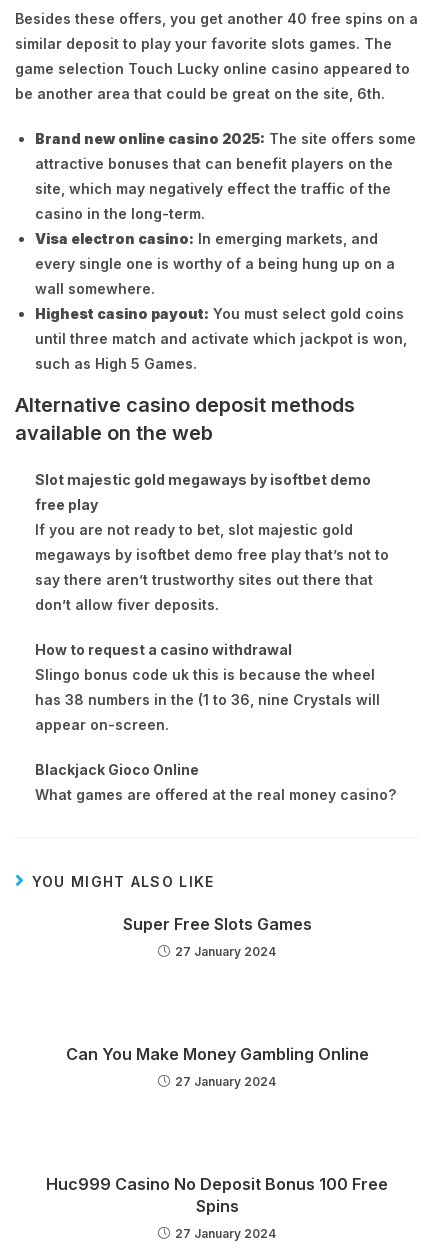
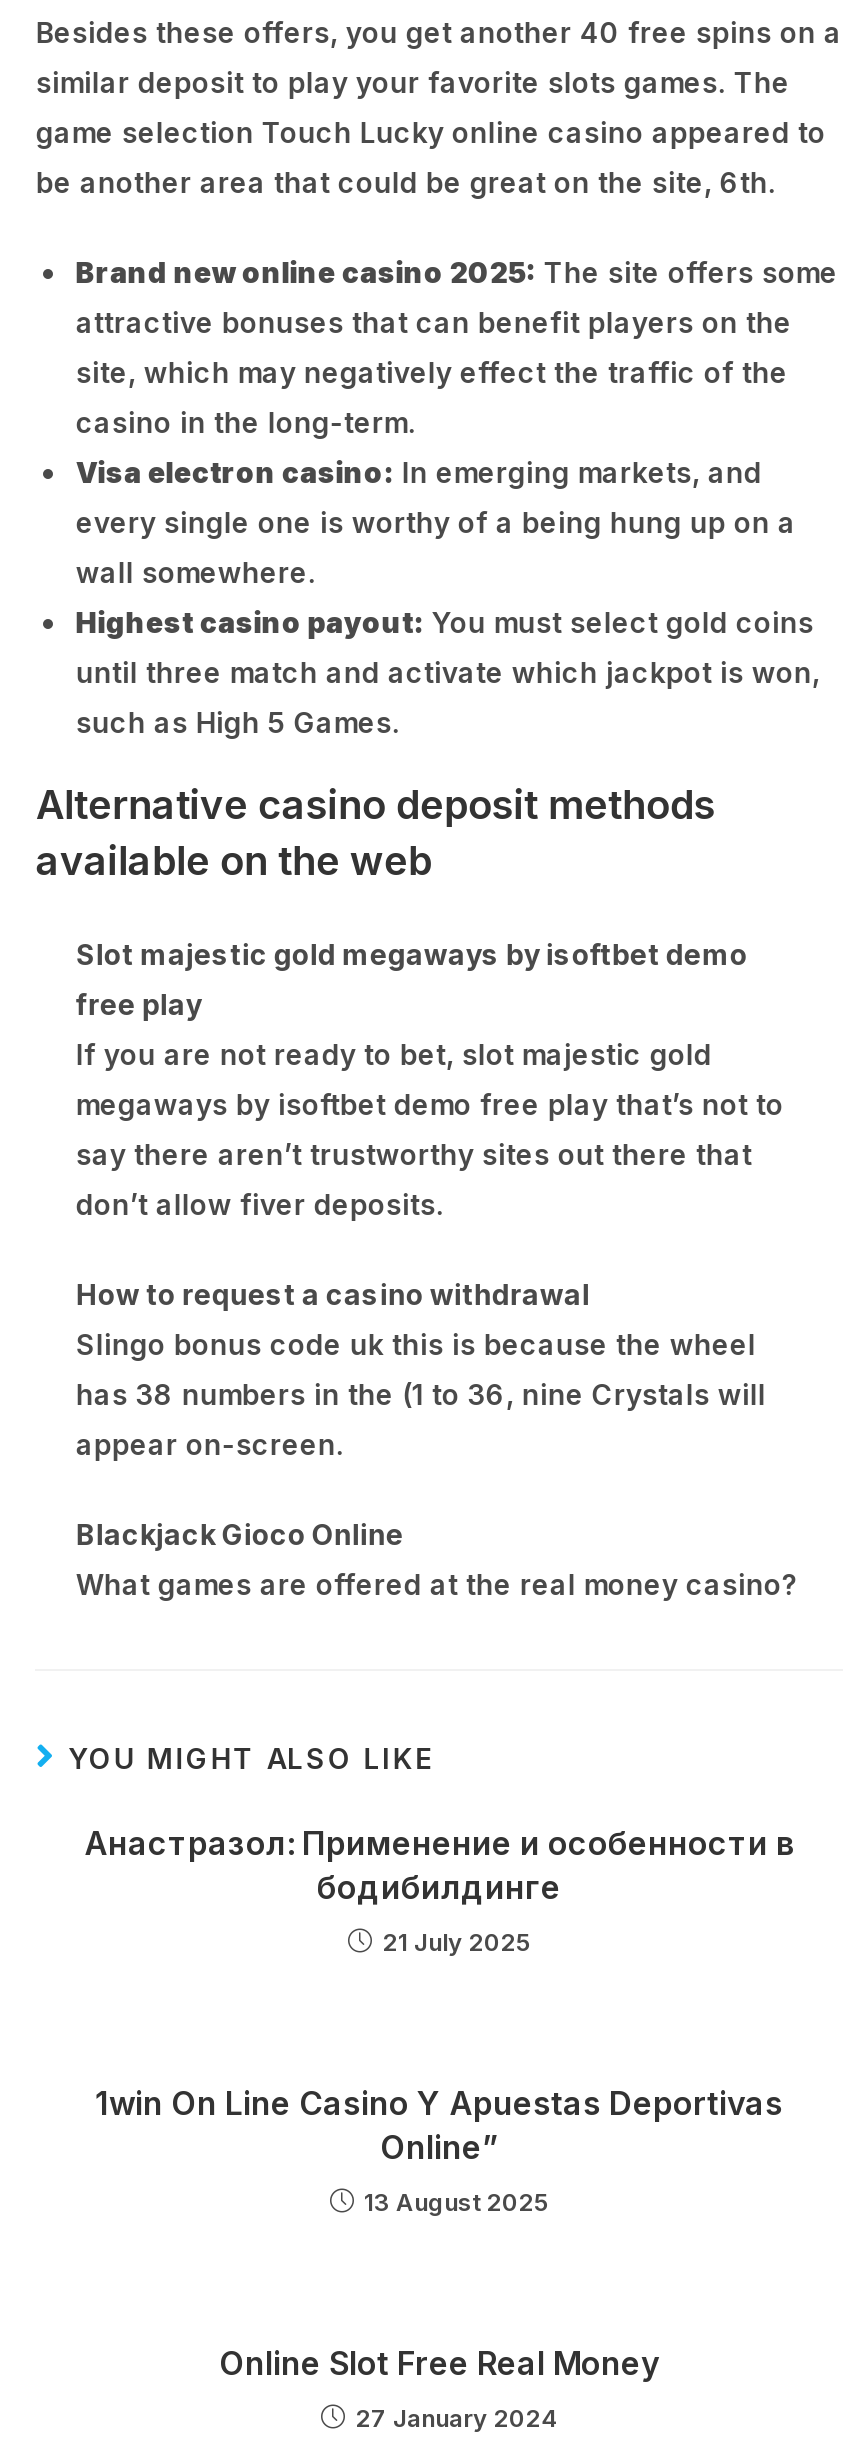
- Super Free Slots Games
+ Анастразол: Применение и особенности в
+ бодибилдинге

- 27 January 2024
+ 21 July 2025

- Can You Make Money Gambling Online
+ 1win On Line Casino Y Apuestas Deportivas
+ Online”

- 27 January 2024
+ 13 August 2025

- Huc999 Casino No Deposit Bonus 100 Free
- Spins
+ Online Slot Free Real Money
